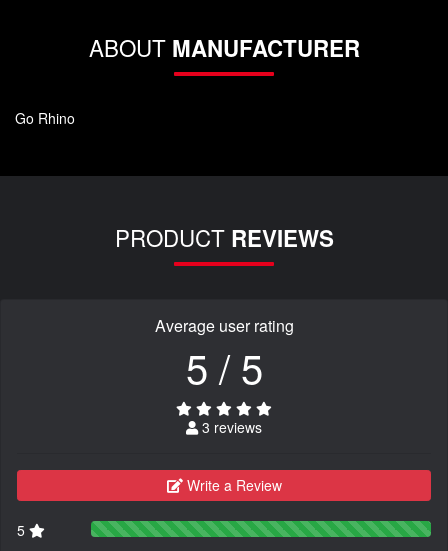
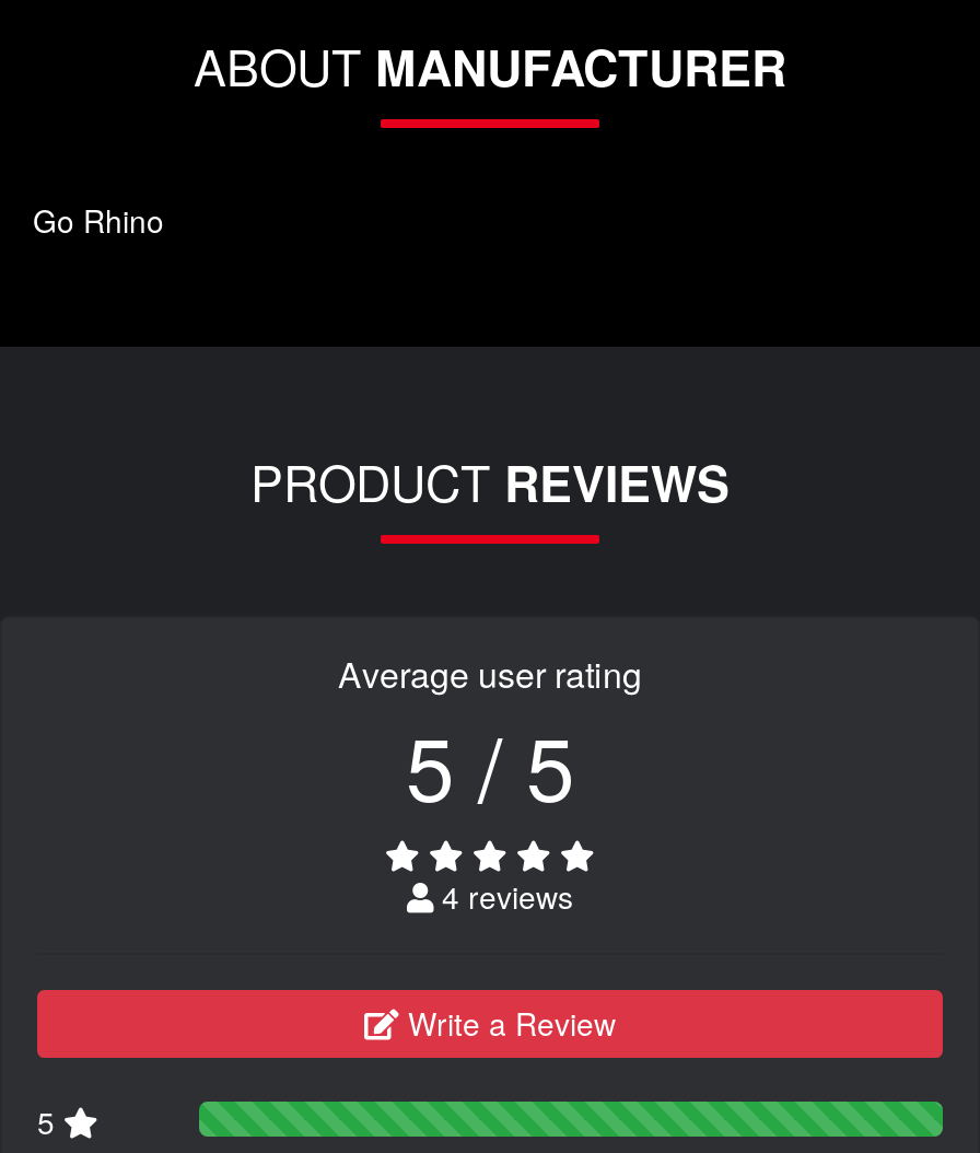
- 3 reviews
+ 4 reviews
